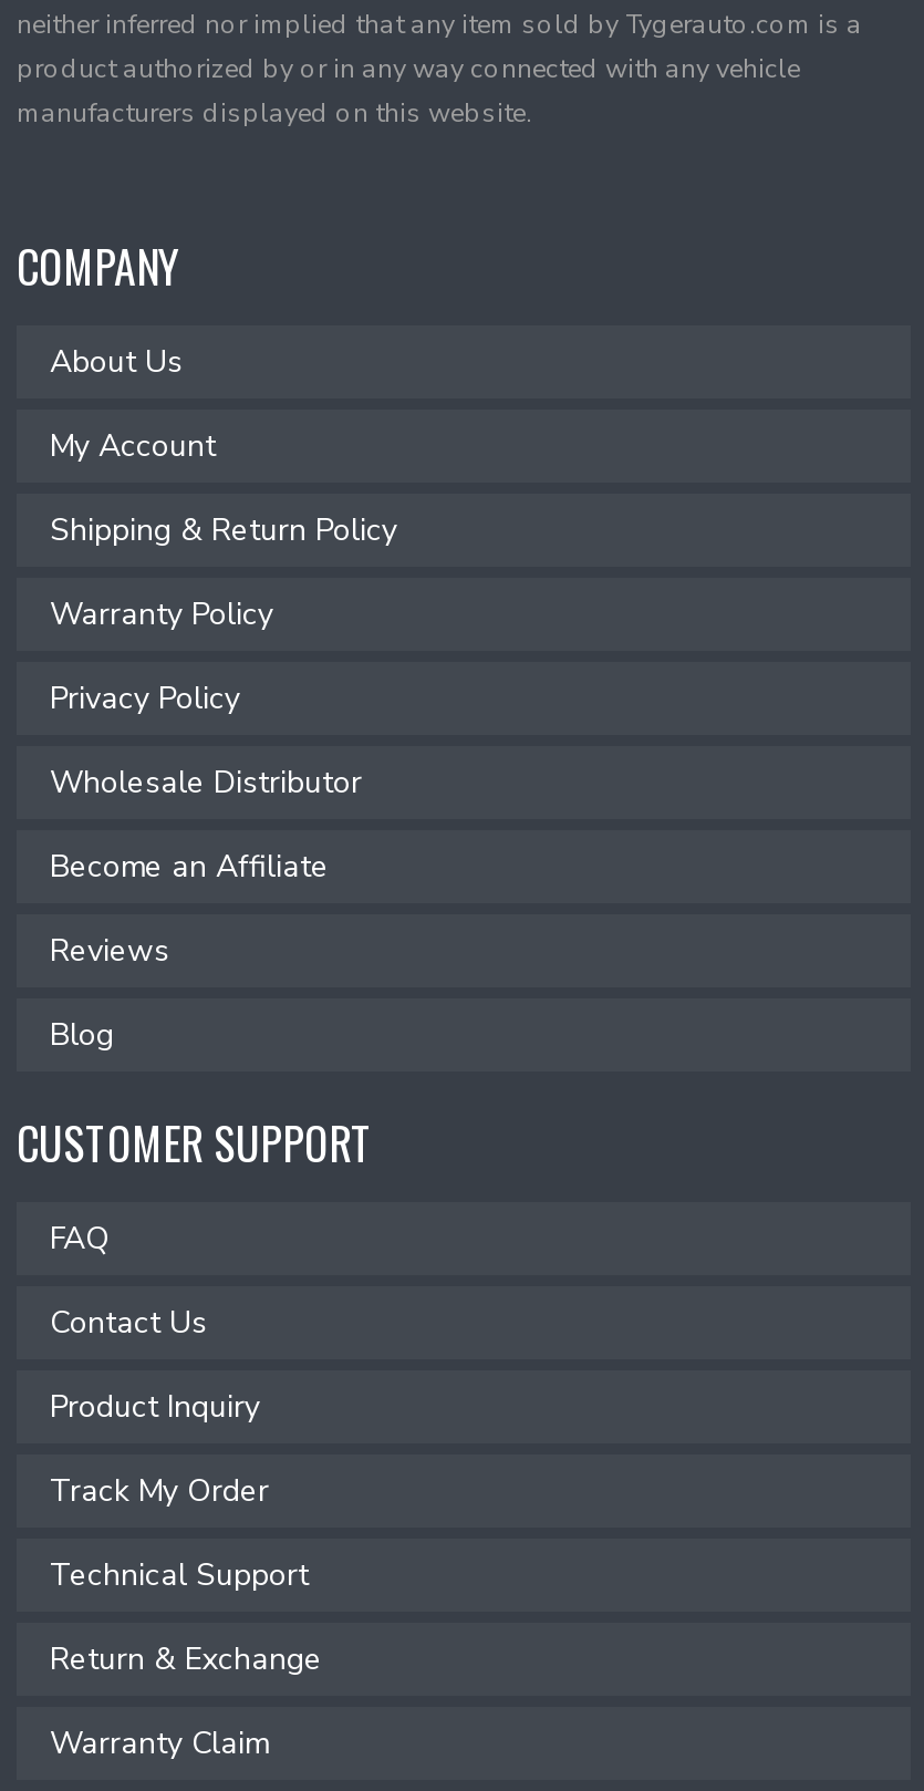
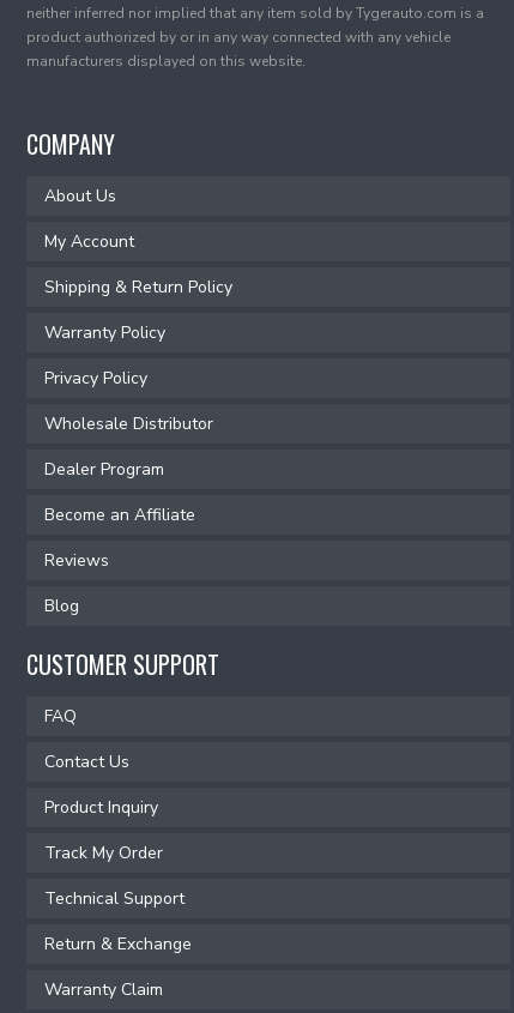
+ Dealer Program
